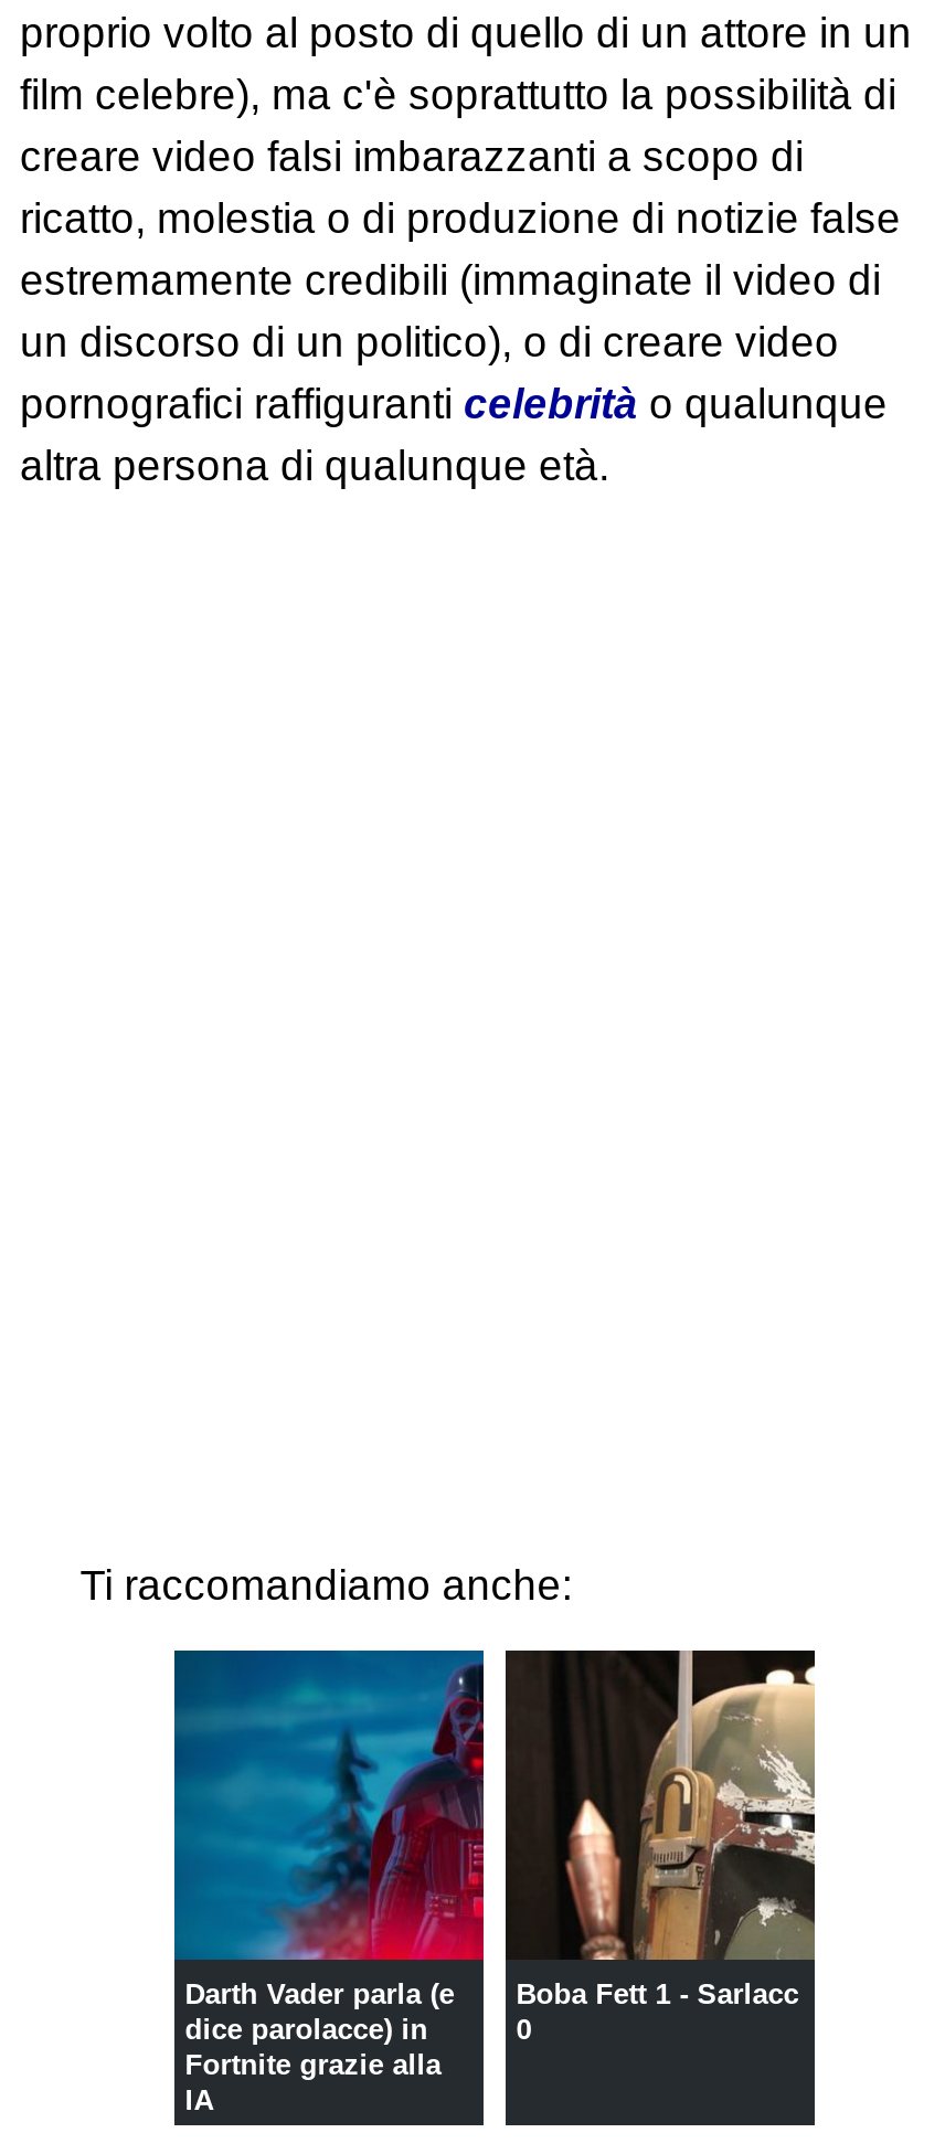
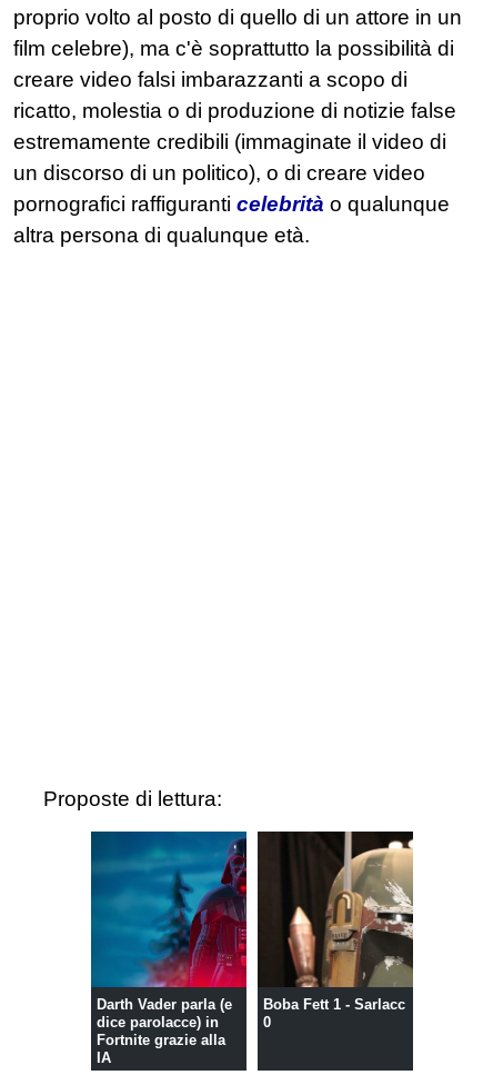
- Ti raccomandiamo anche:
+ Proposte di lettura:
